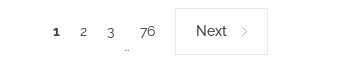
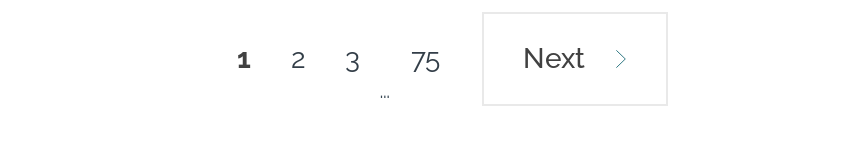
- 1 2 3 76
+ 1 2 3 75
